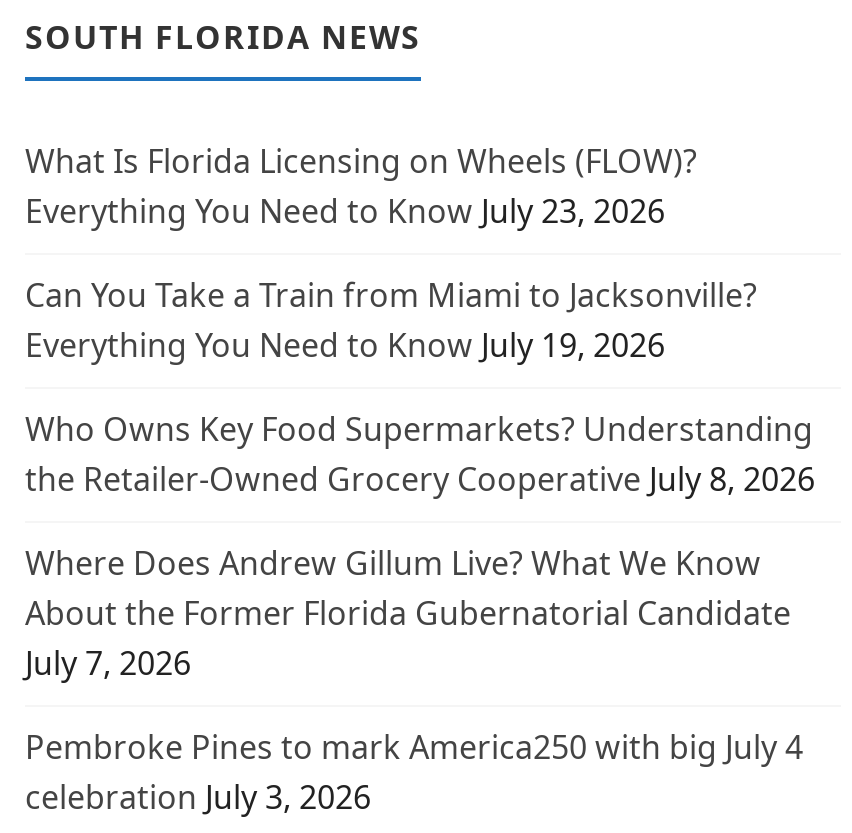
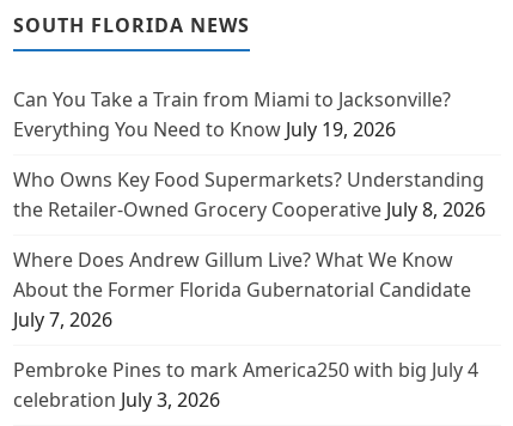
- What Is Florida Licensing on Wheels (FLOW)?
- Everything You Need to Know July 23, 2026
